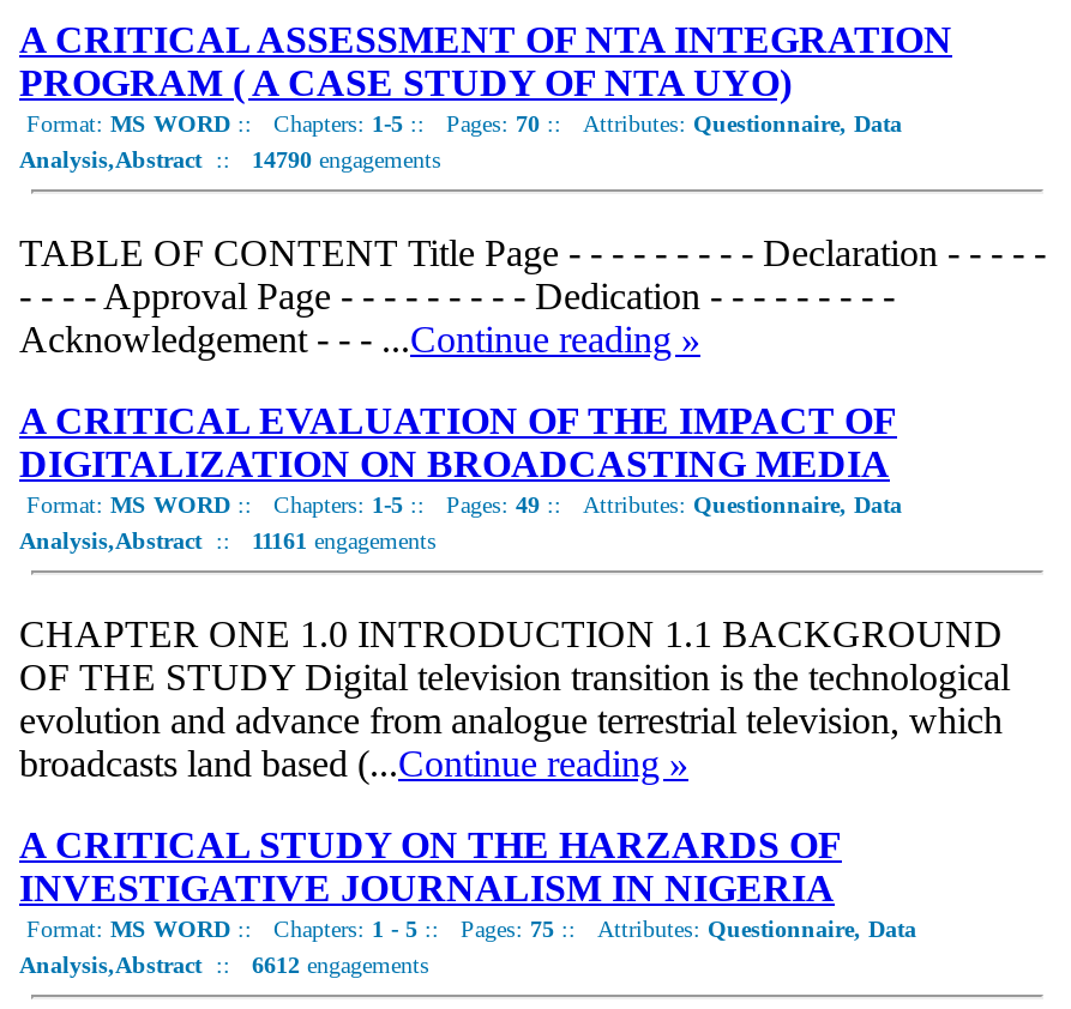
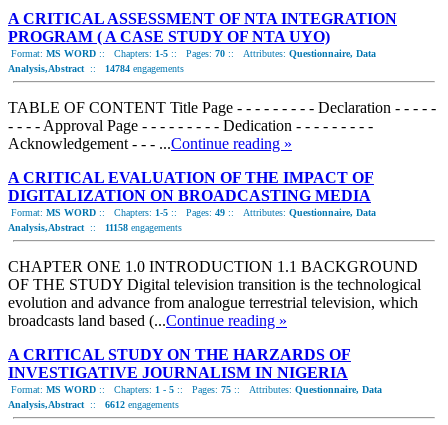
- Analysis,Abstract:: 14790 engagements
+ Analysis,Abstract:: 14784 engagements

- Analysis,Abstract:: 11161 engagements
+ Analysis,Abstract:: 11158 engagements
